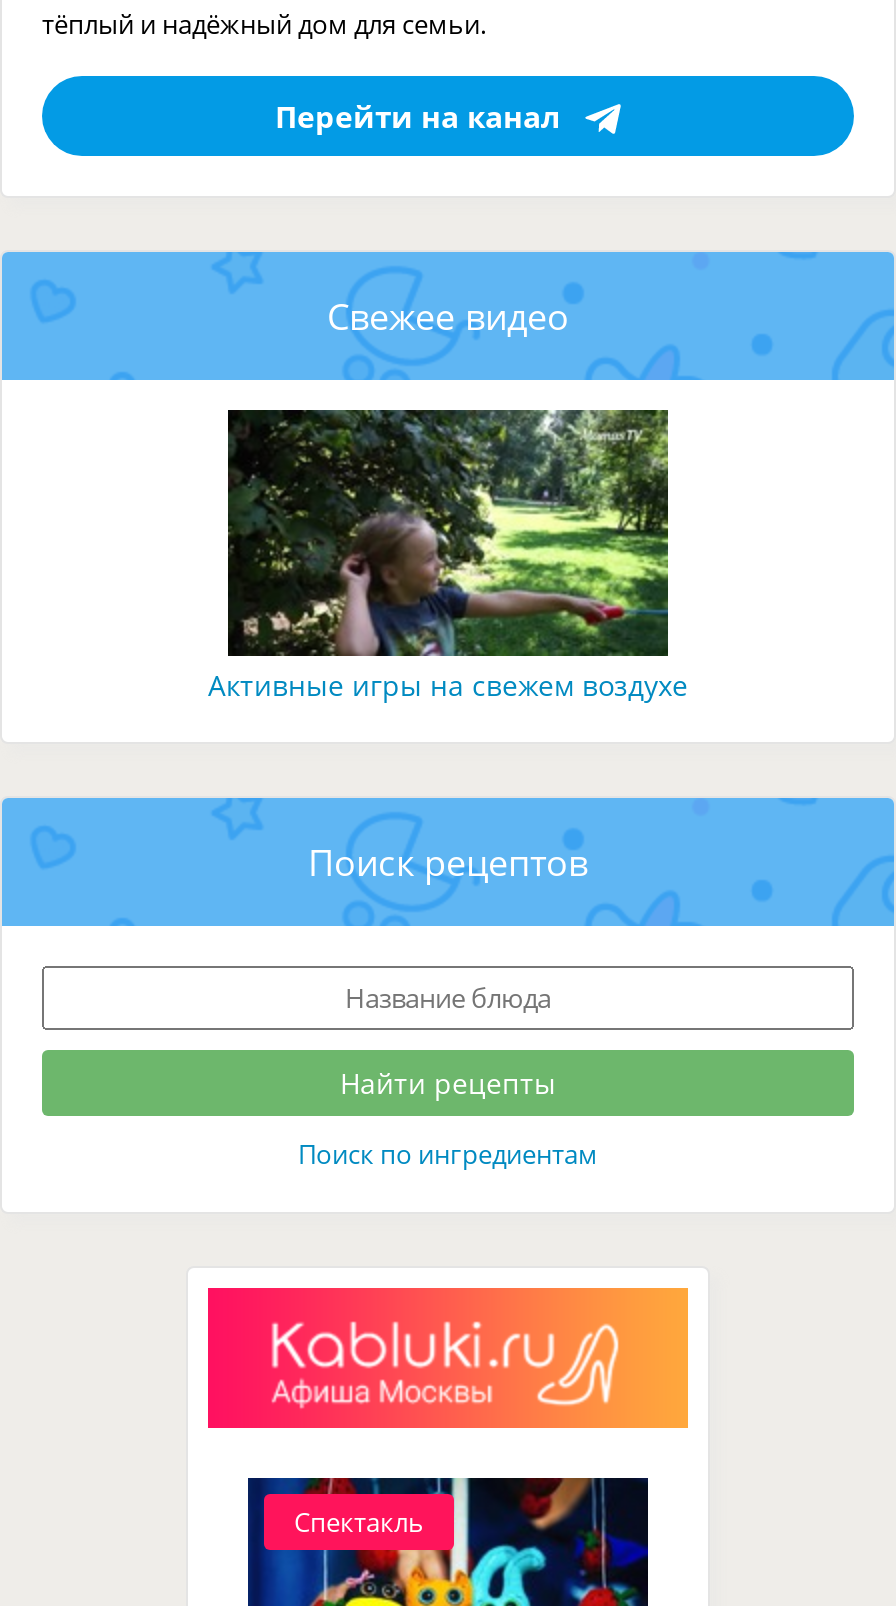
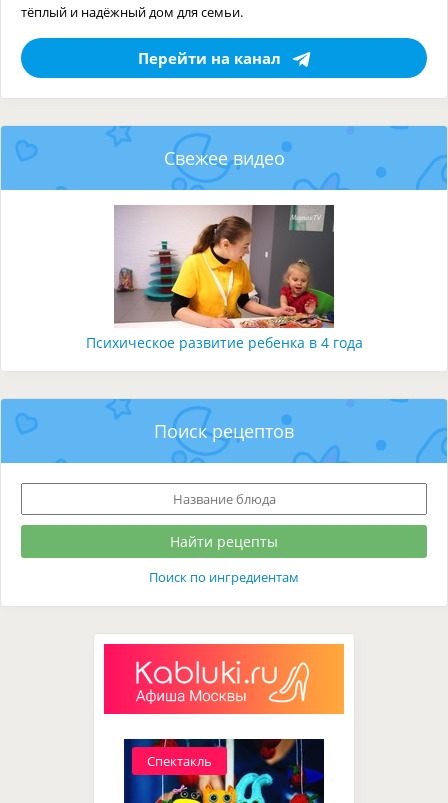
- [image]
- Активные игры на свежем воздухе
+ [image]
+ Психическое развитие ребенка в 4 года
